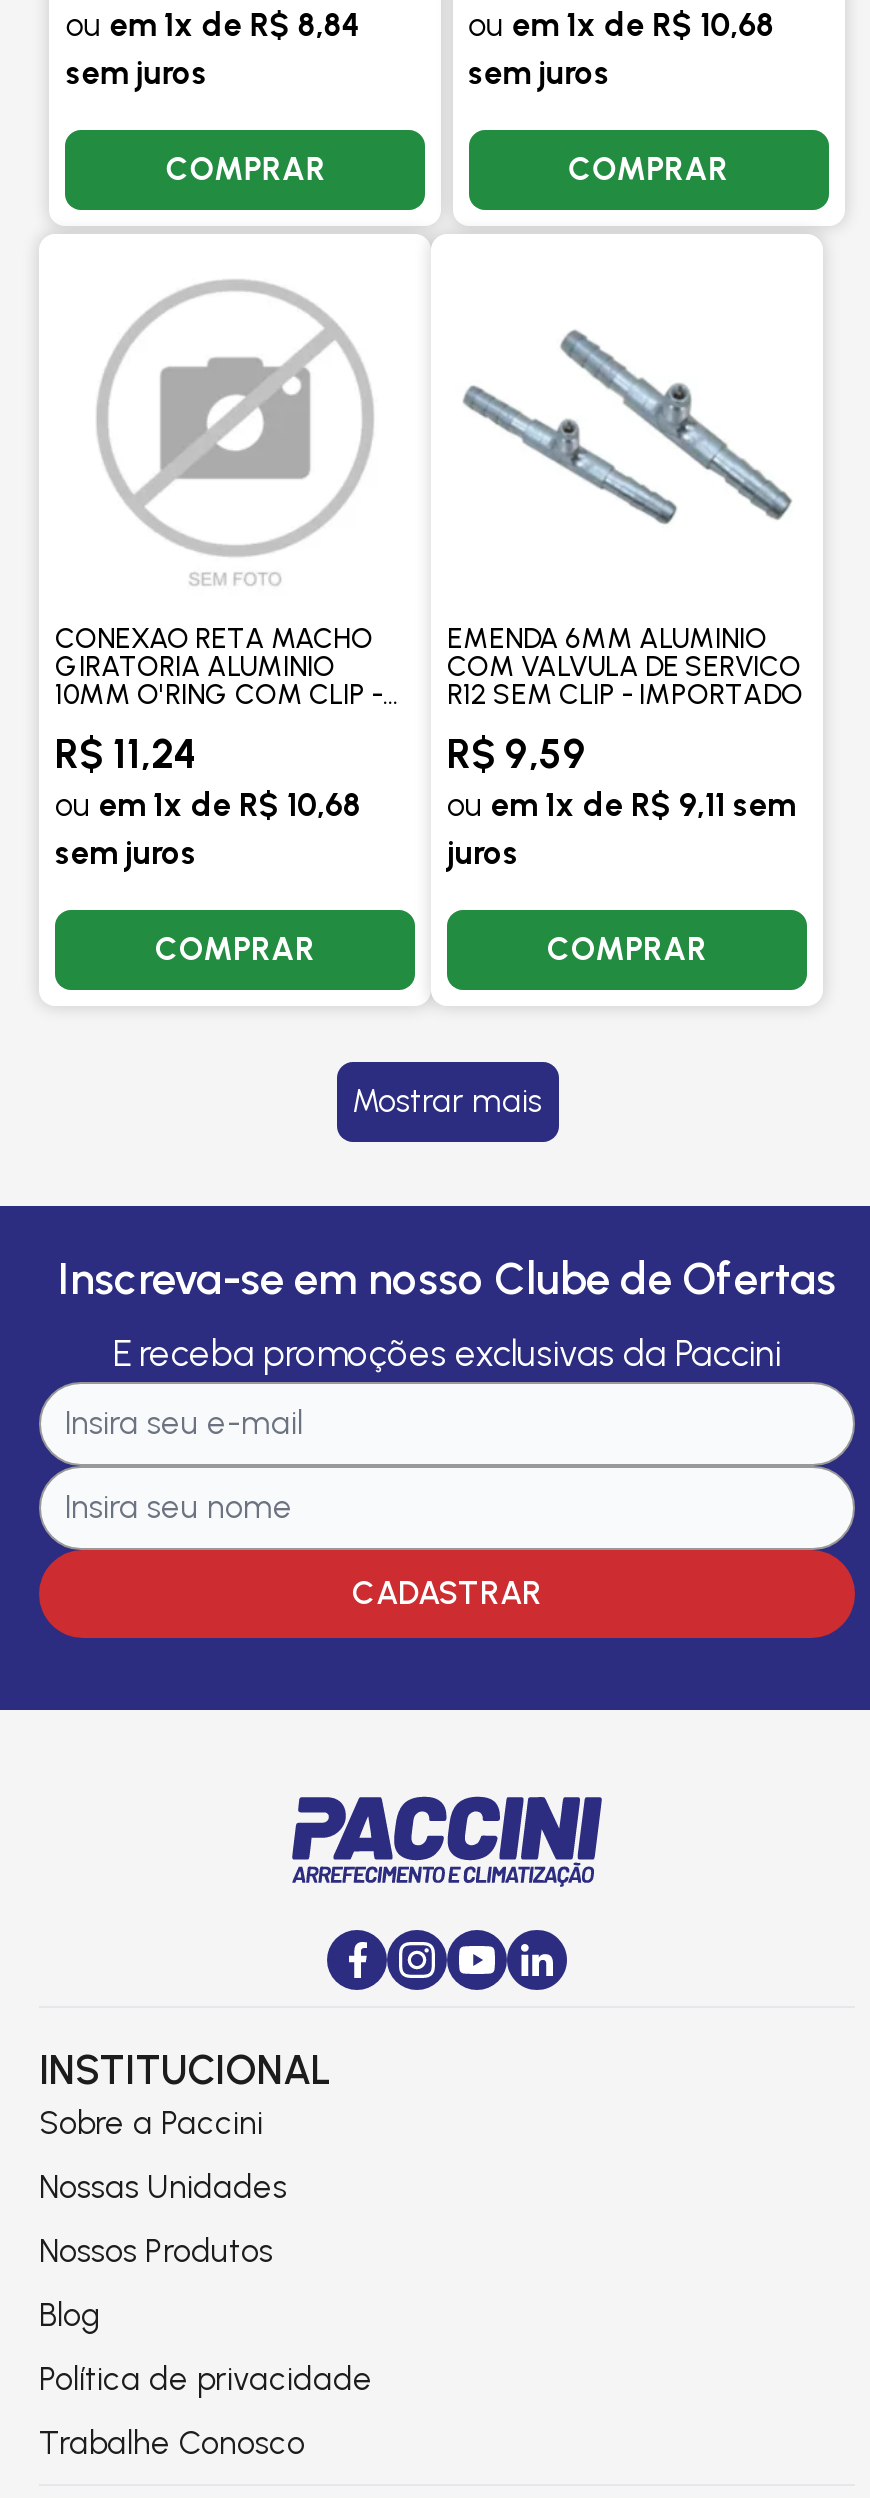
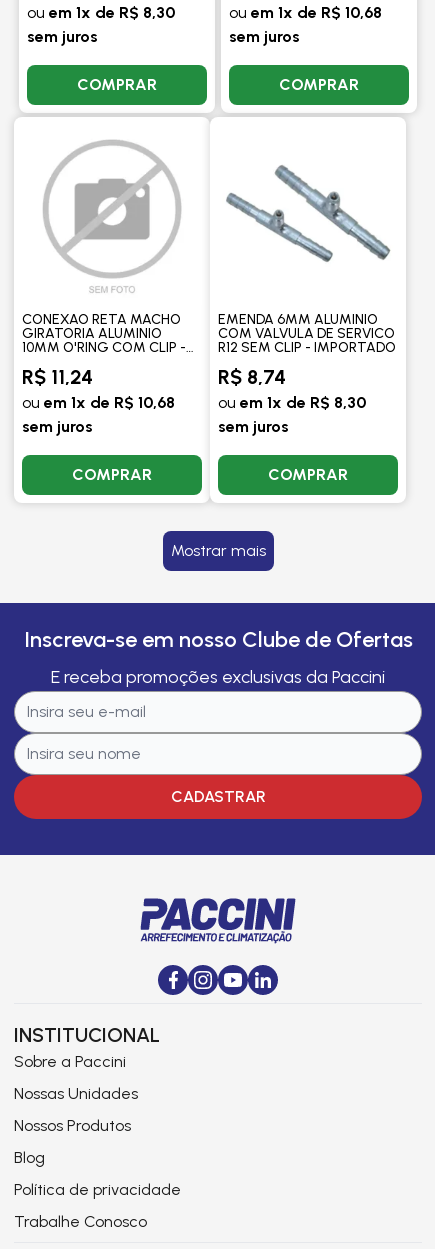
- ou em 1x de R$ 8,84
+ ou em 1x de R$ 8,30

- R$ 9,59
- ou em 1x de R$ 9,11 sem
- juros
+ R$ 8,74
+ ou em 1x de R$ 8,30
+ sem juros
